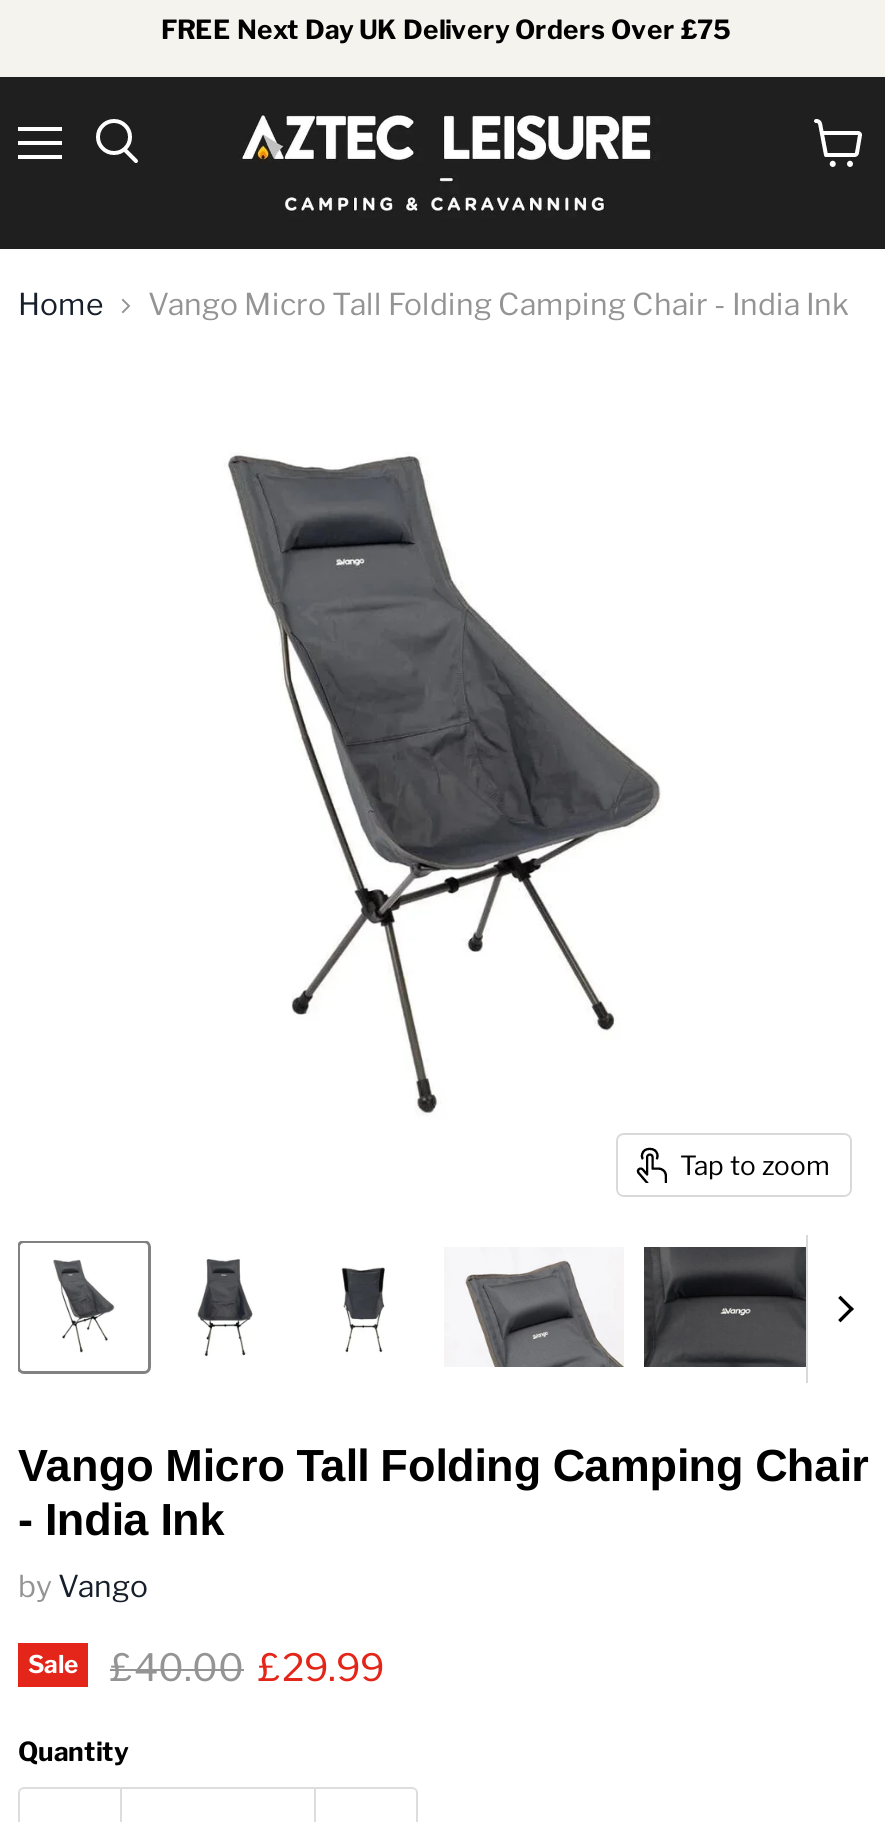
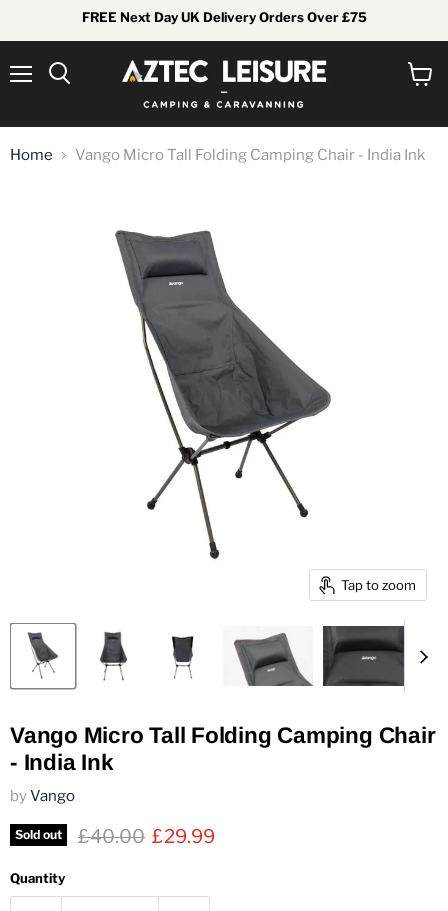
- Sale
+ Sold out
